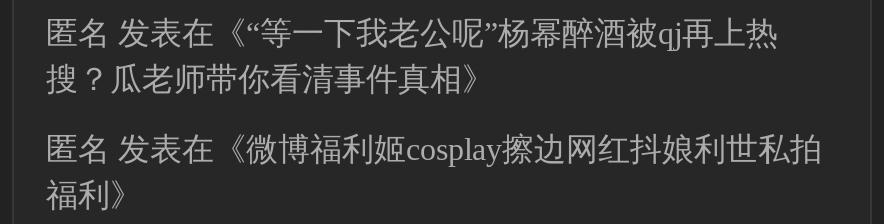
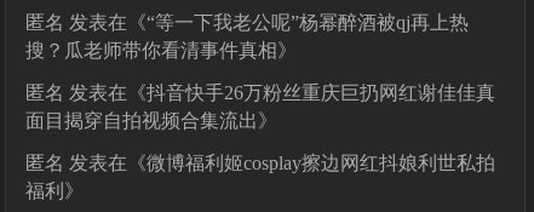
+ 匿名发表在《抖音快手26万粉丝重庆巨扔网红谢佳佳真
+ 面目揭穿自拍视频合集流出》
